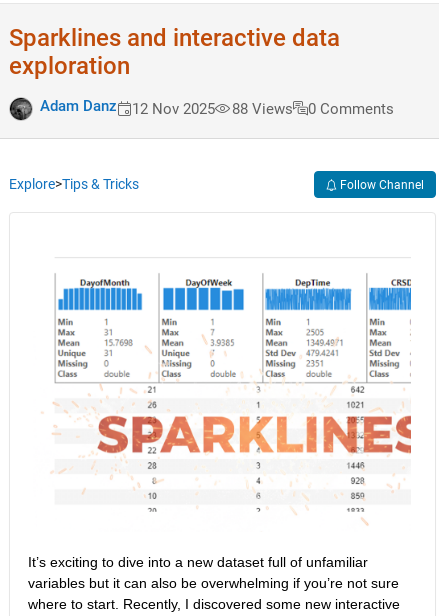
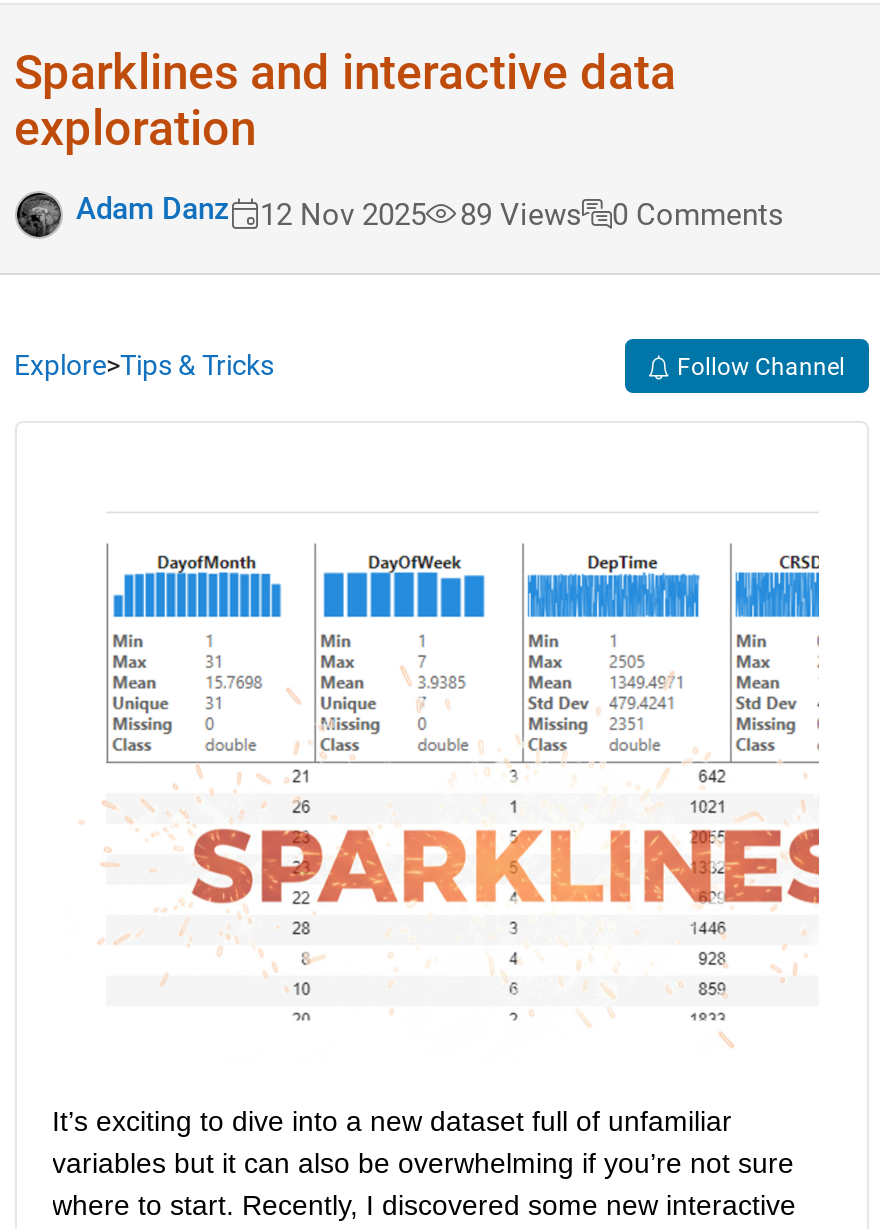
- 88 Views
+ 89 Views
